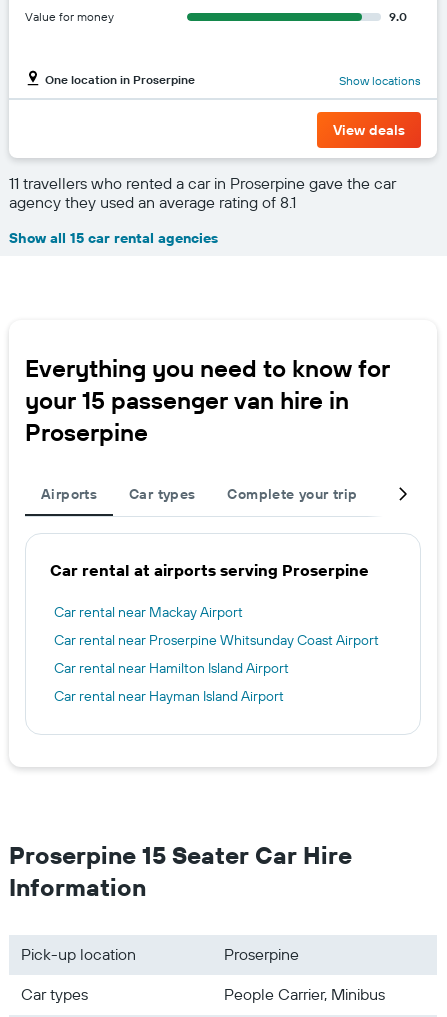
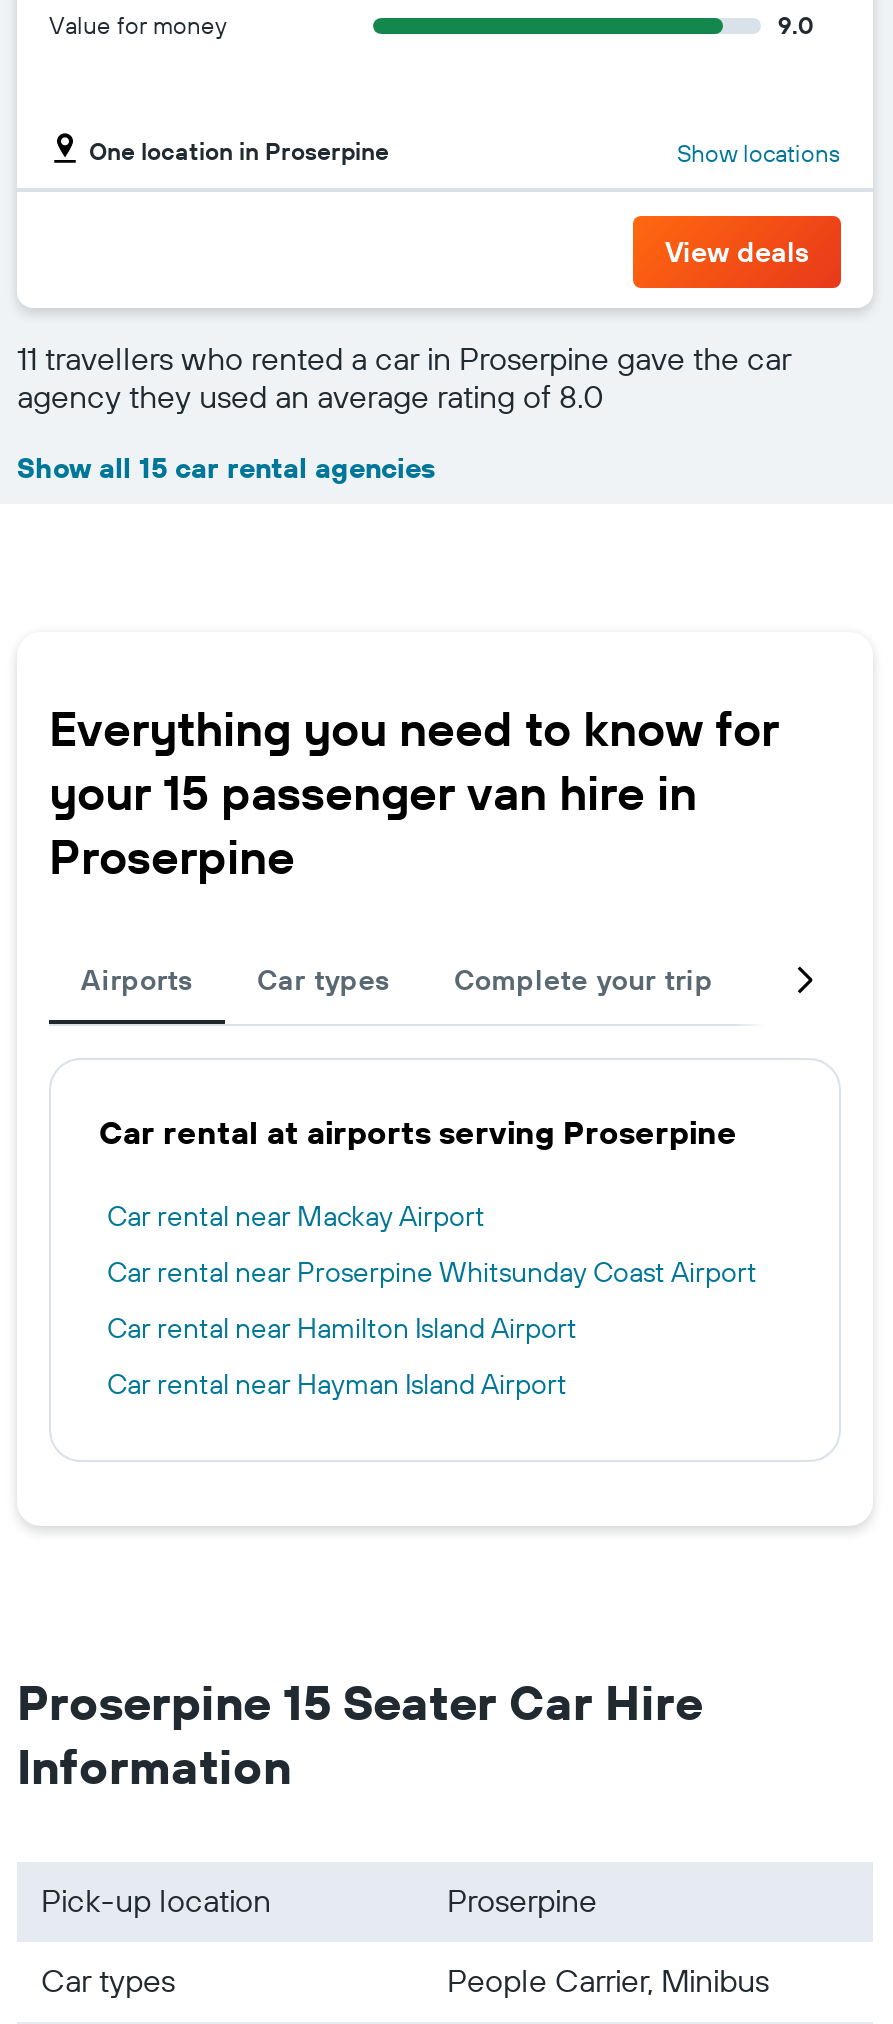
- agency they used an average rating of 8.1
+ agency they used an average rating of 8.0
